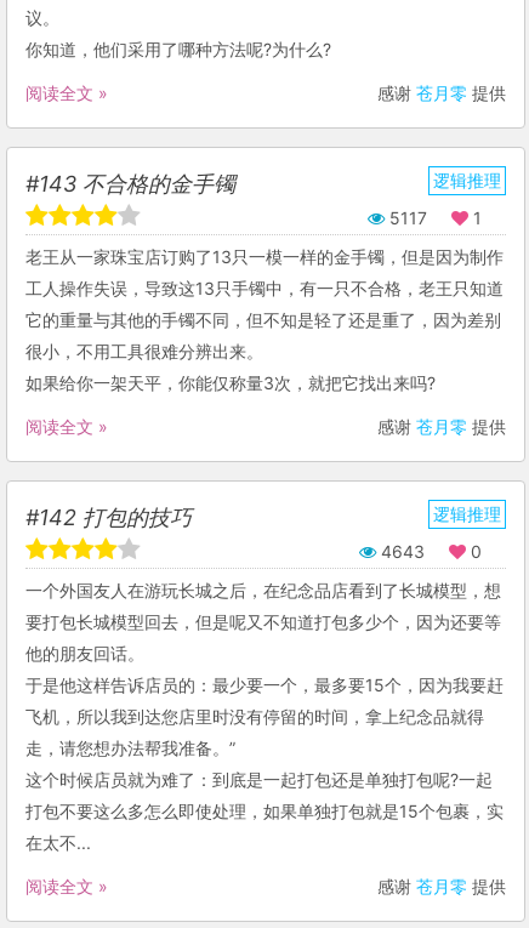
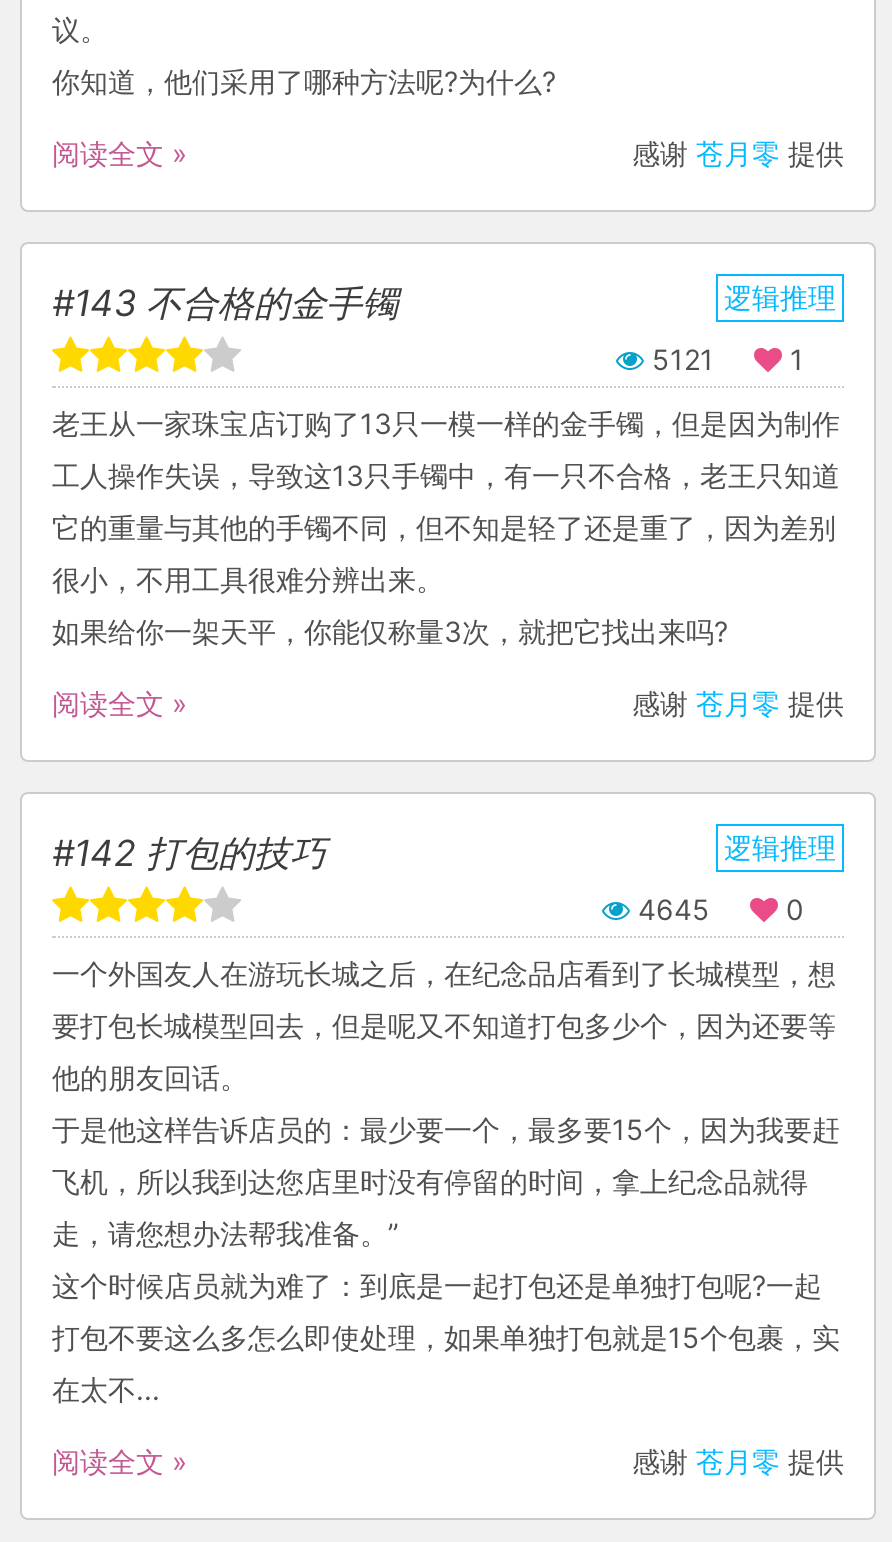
- 5117
+ 5121

- 4643
+ 4645
